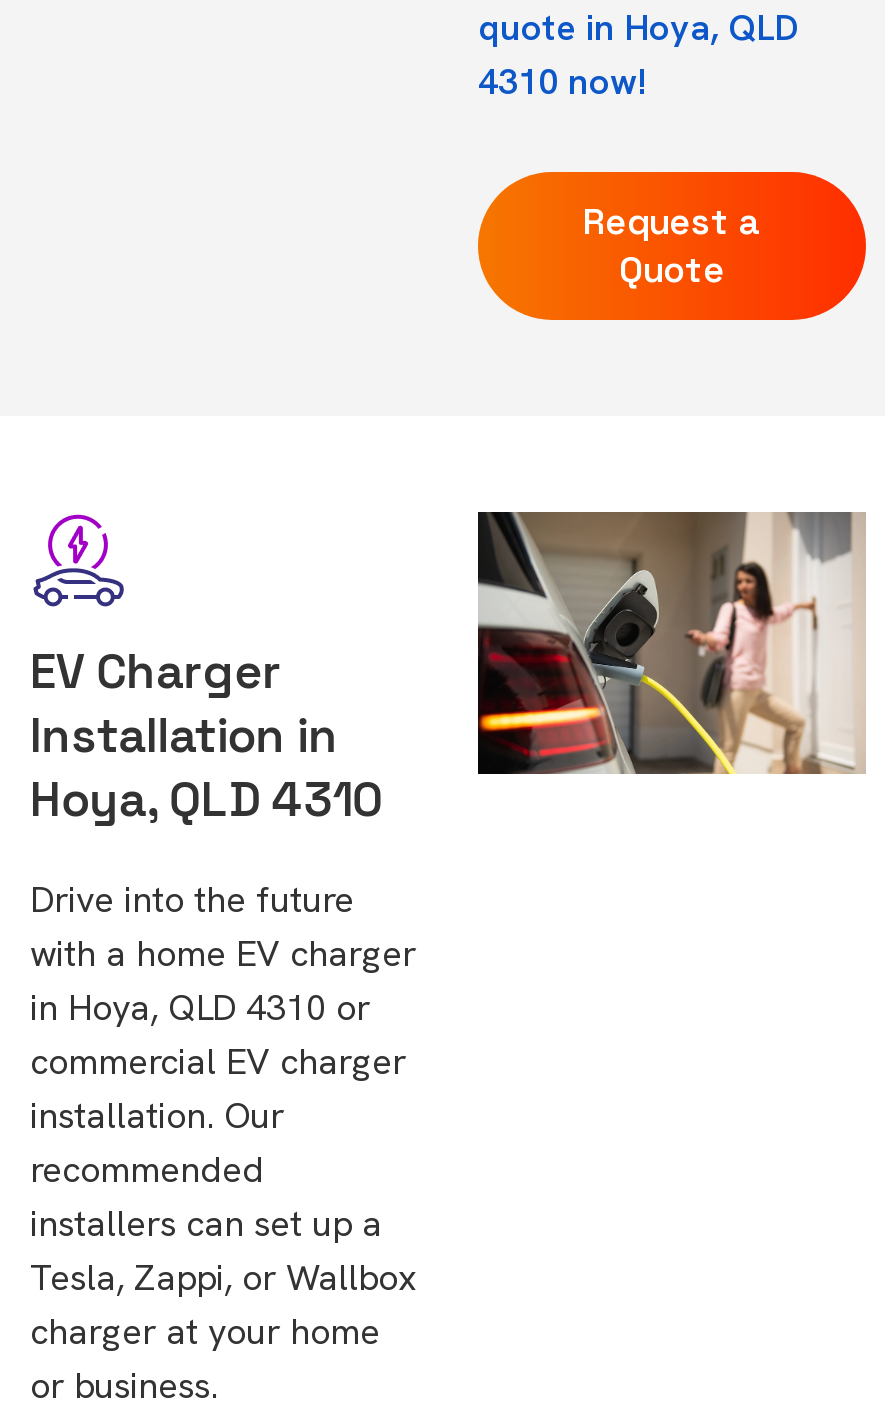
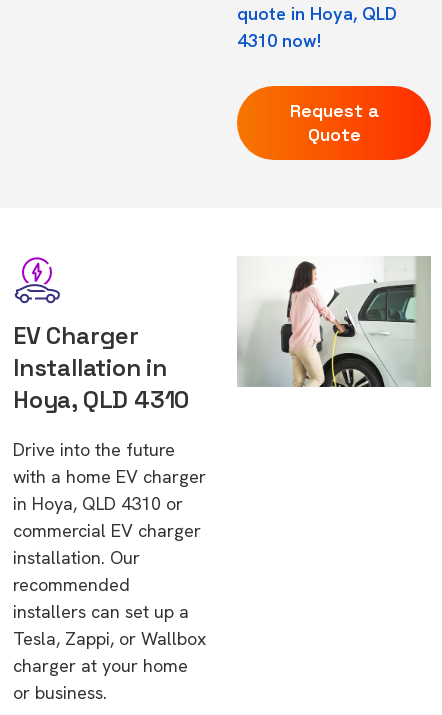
- [image]
+ [image]
